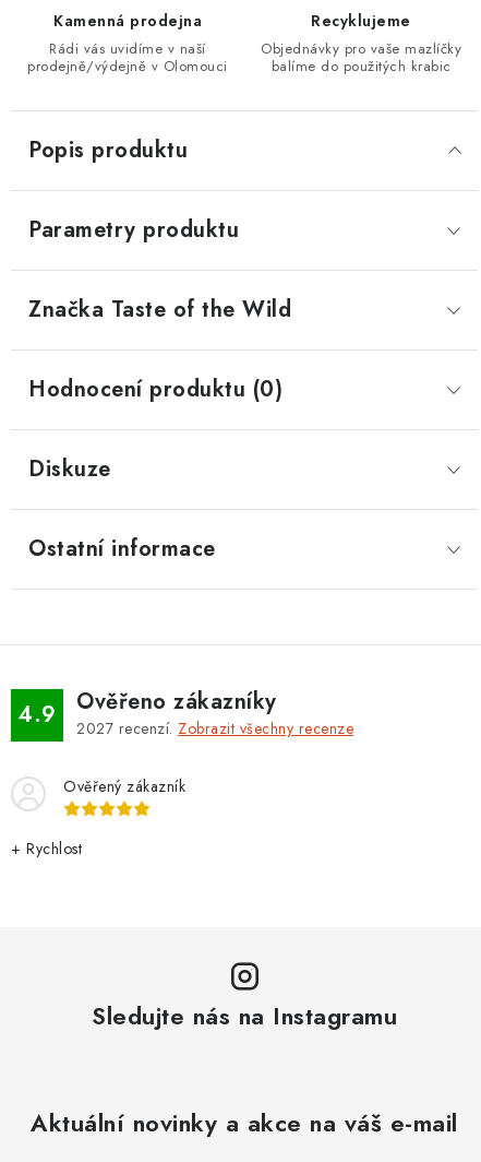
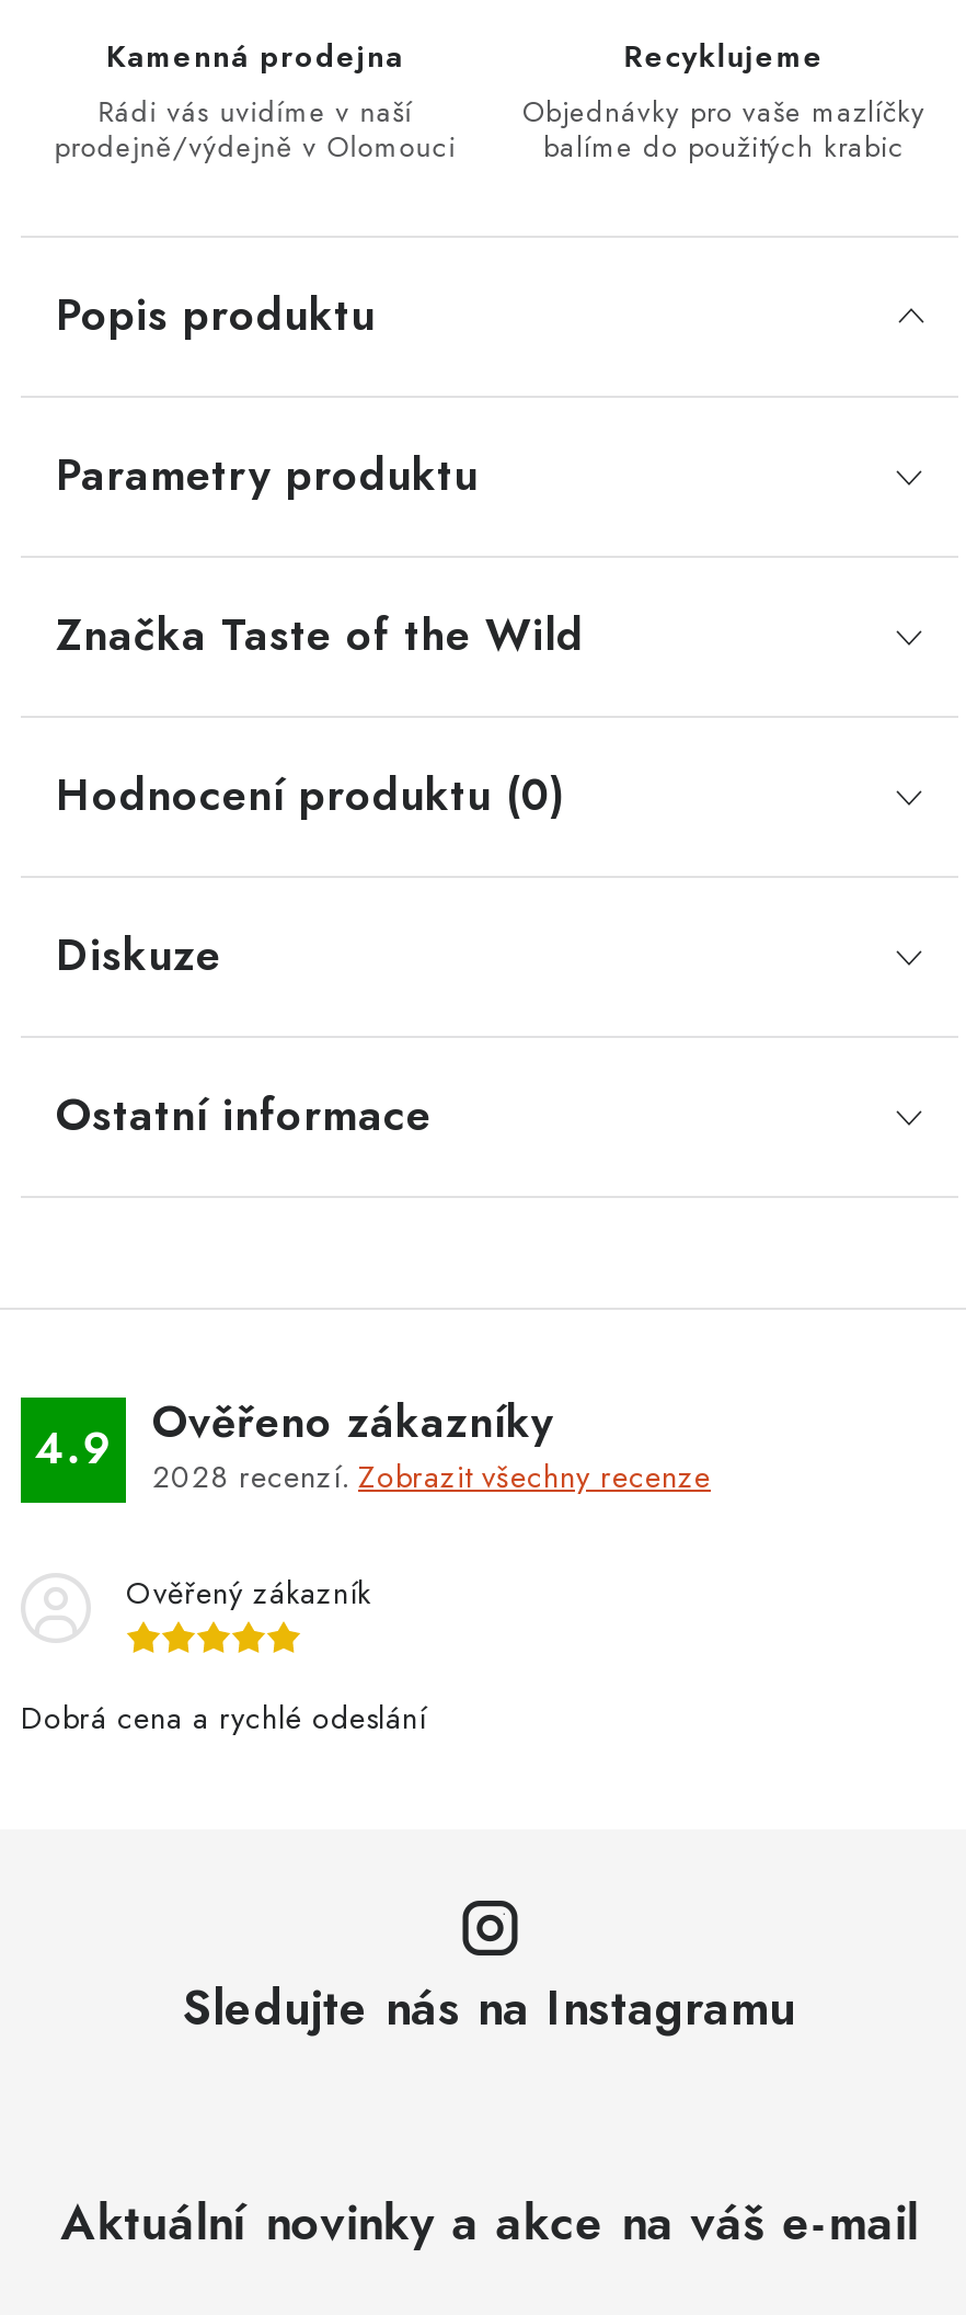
- 2027 recenzí. Zobrazit všechny recenze
+ 2028 recenzí. Zobrazit všechny recenze

- + Rychlost
+ Dobrá cena a rychlé odeslání
